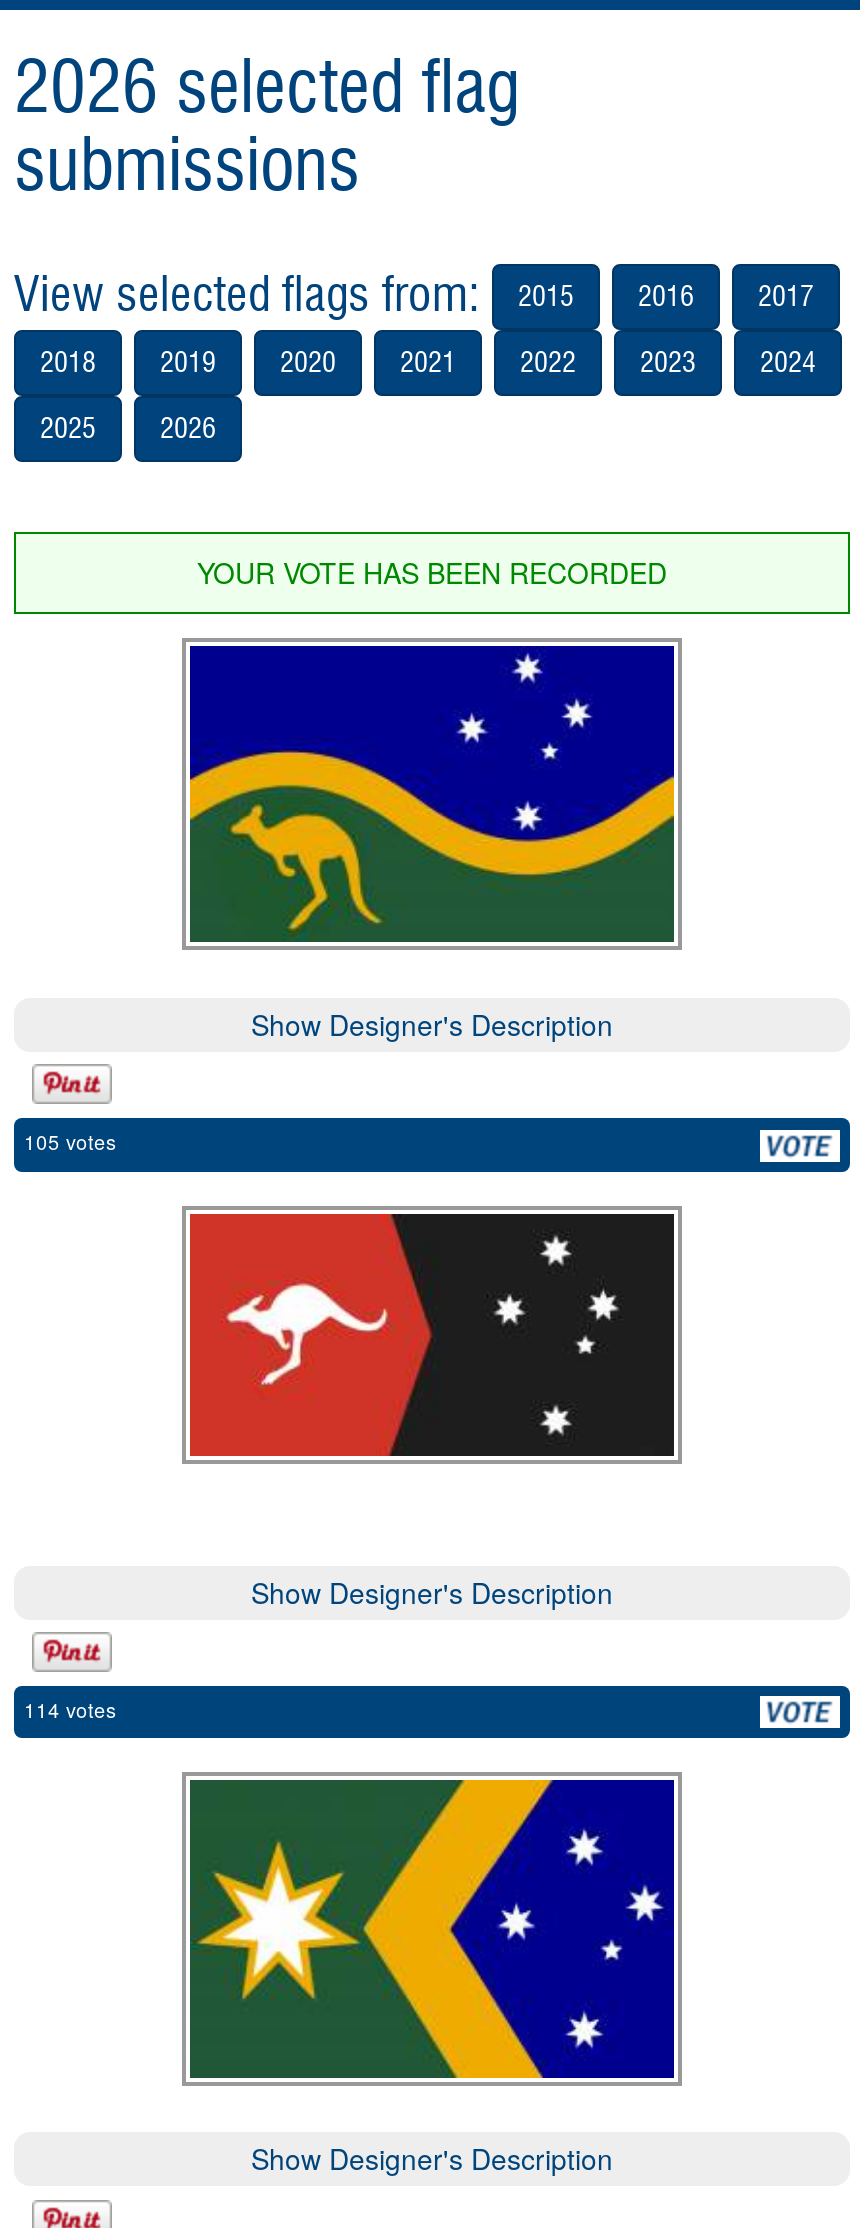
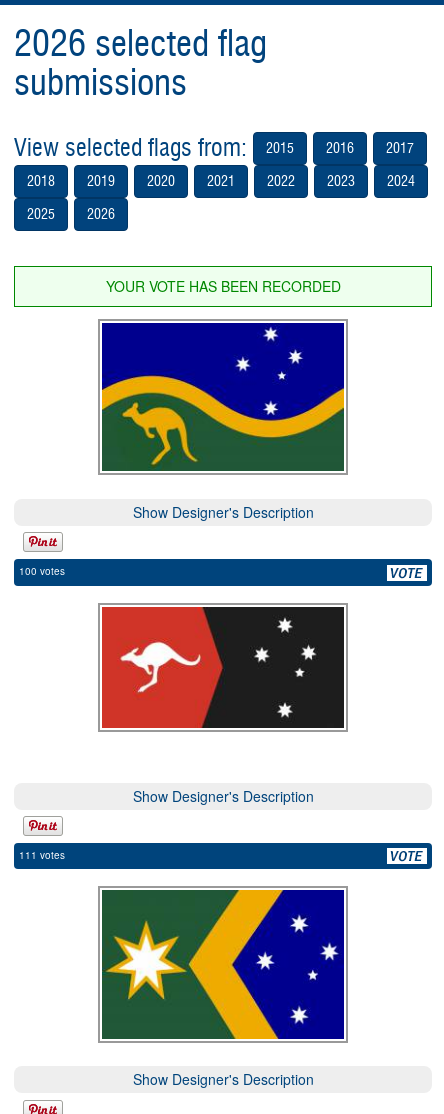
- 105 votes
+ 100 votes

- 114 votes
+ 111 votes
